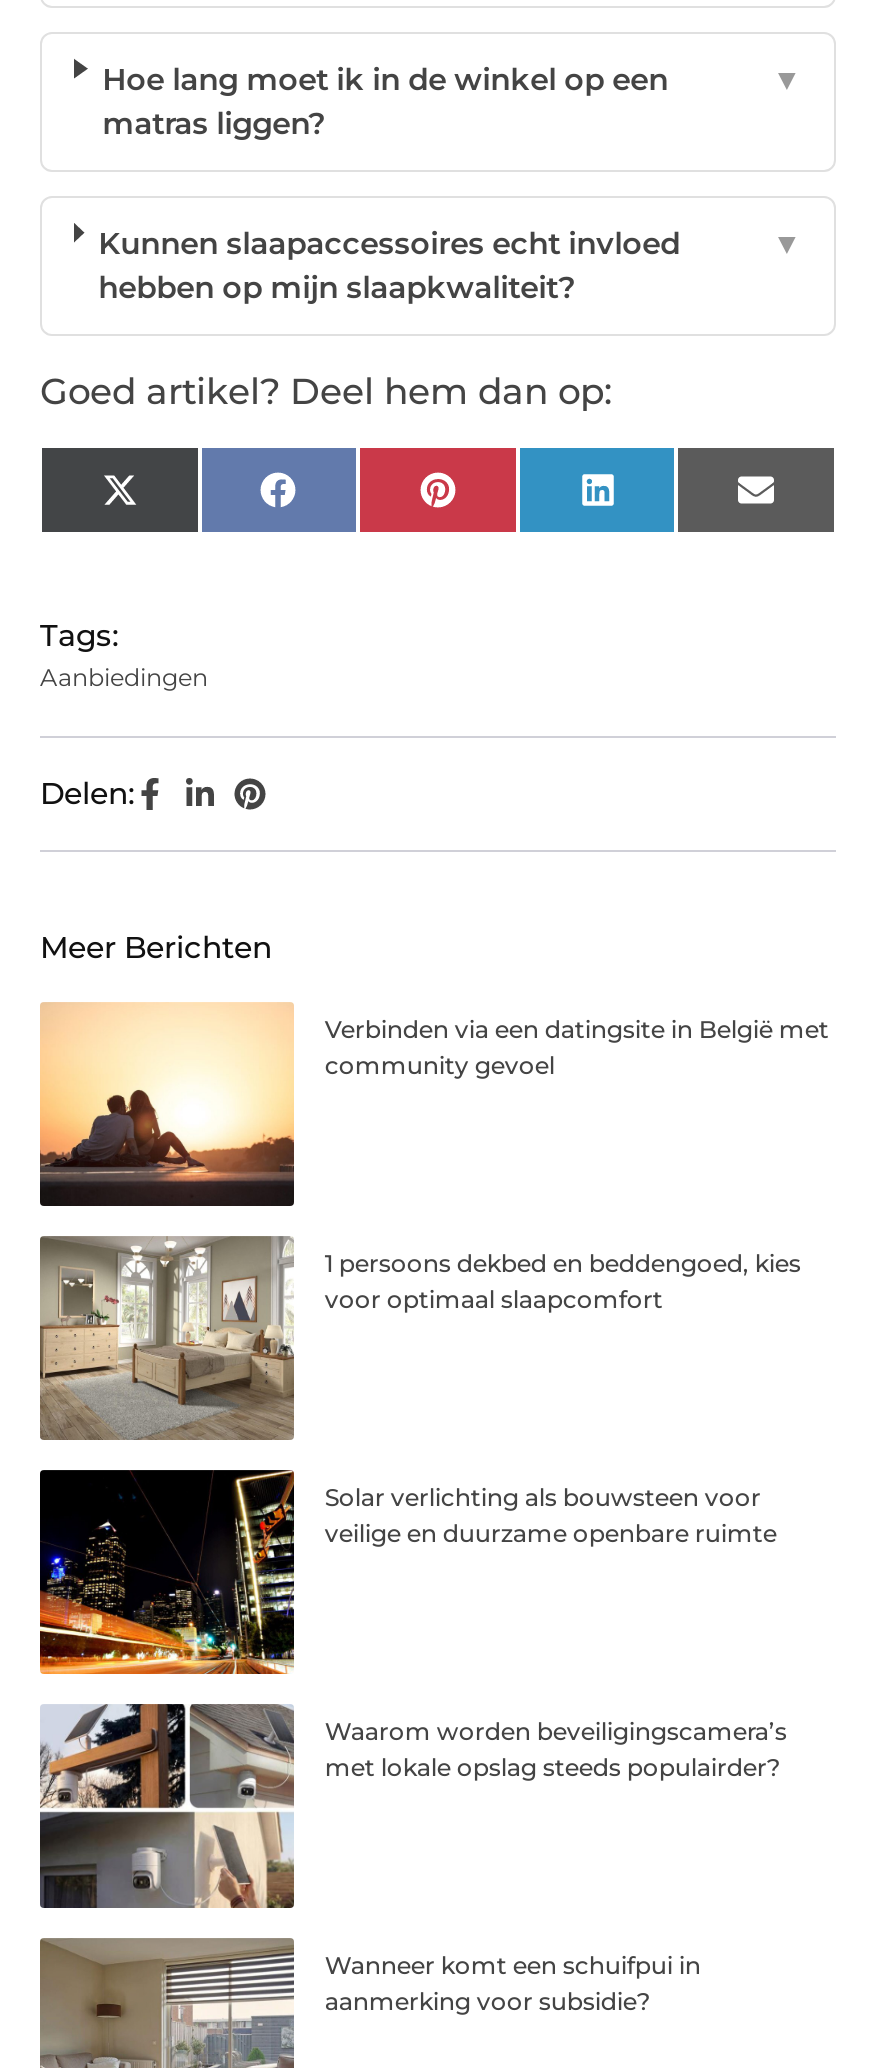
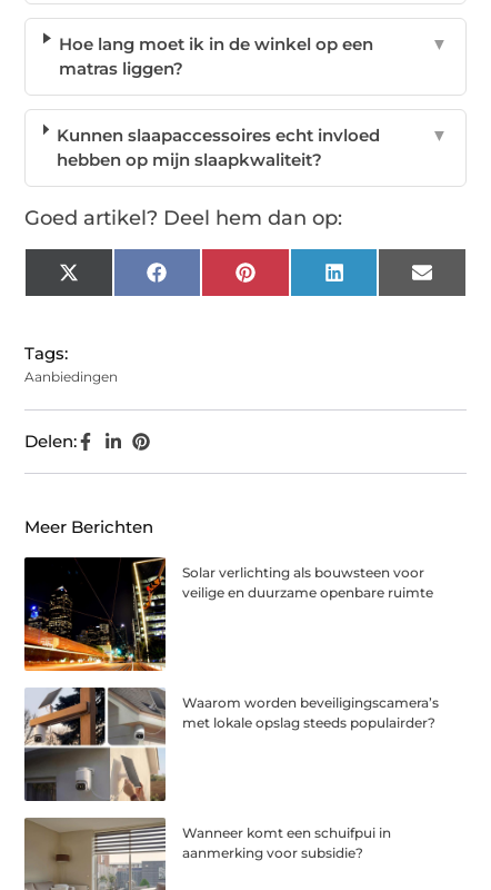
- [image]
- Verbinden via een datingsite in België met
- community gevoel

- [image]
- 1 persoons dekbed en beddengoed, kies
- voor optimaal slaapcomfort
